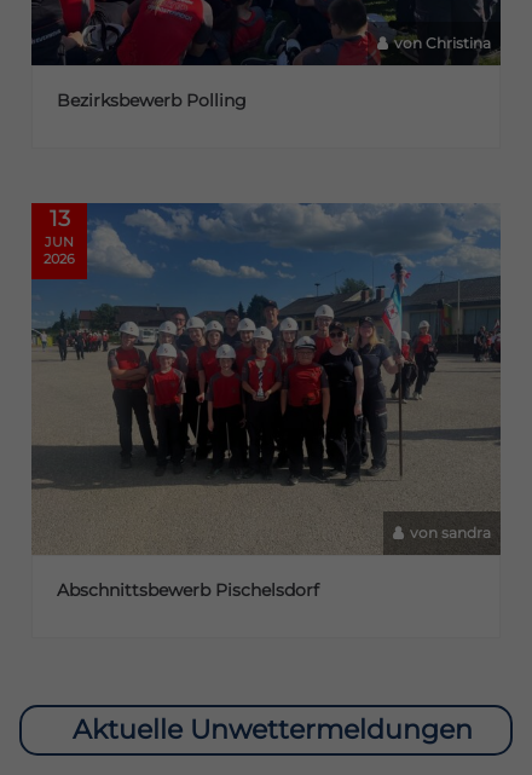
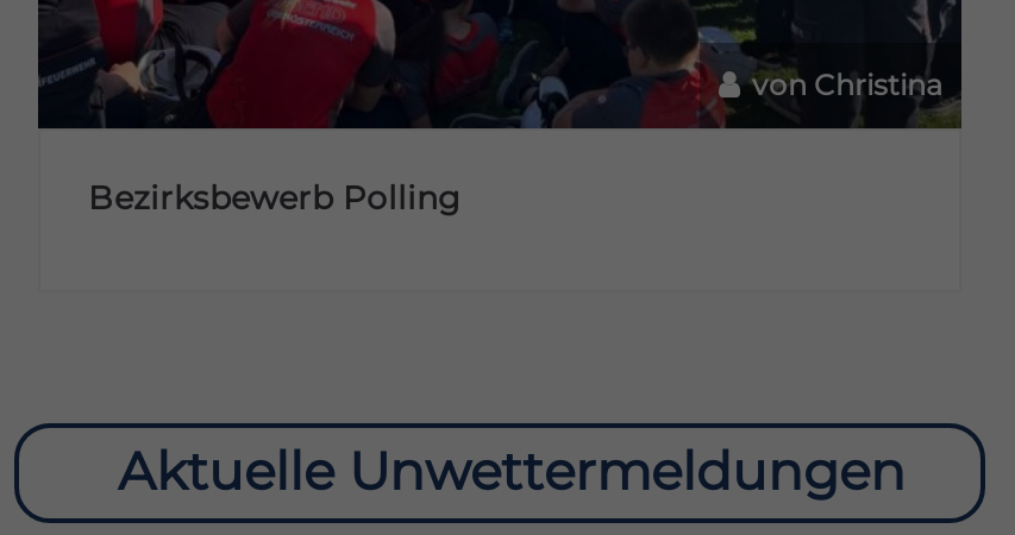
- [image]
- 13
- JUN
- 2026

- von sandra
- Abschnittsbewerb Pischelsdorf
